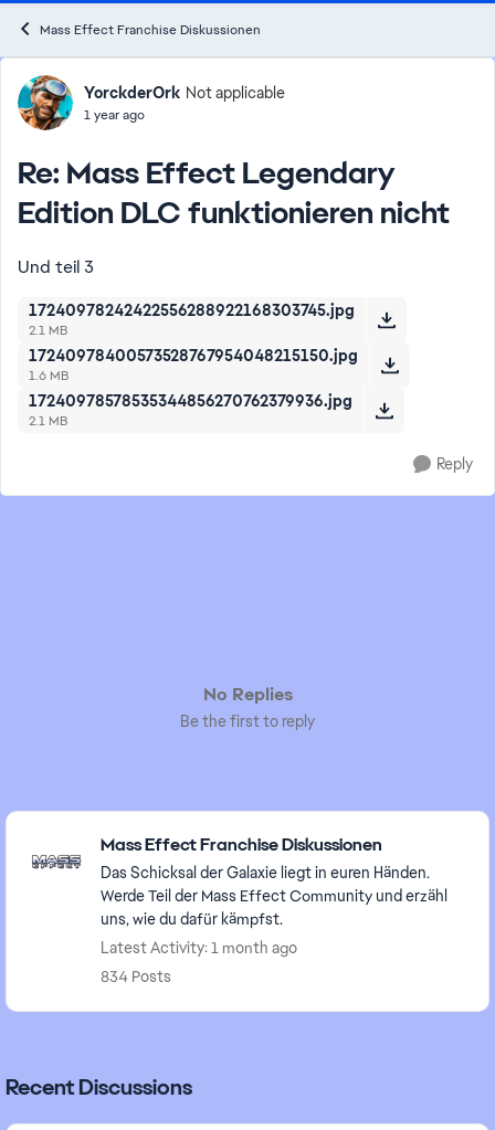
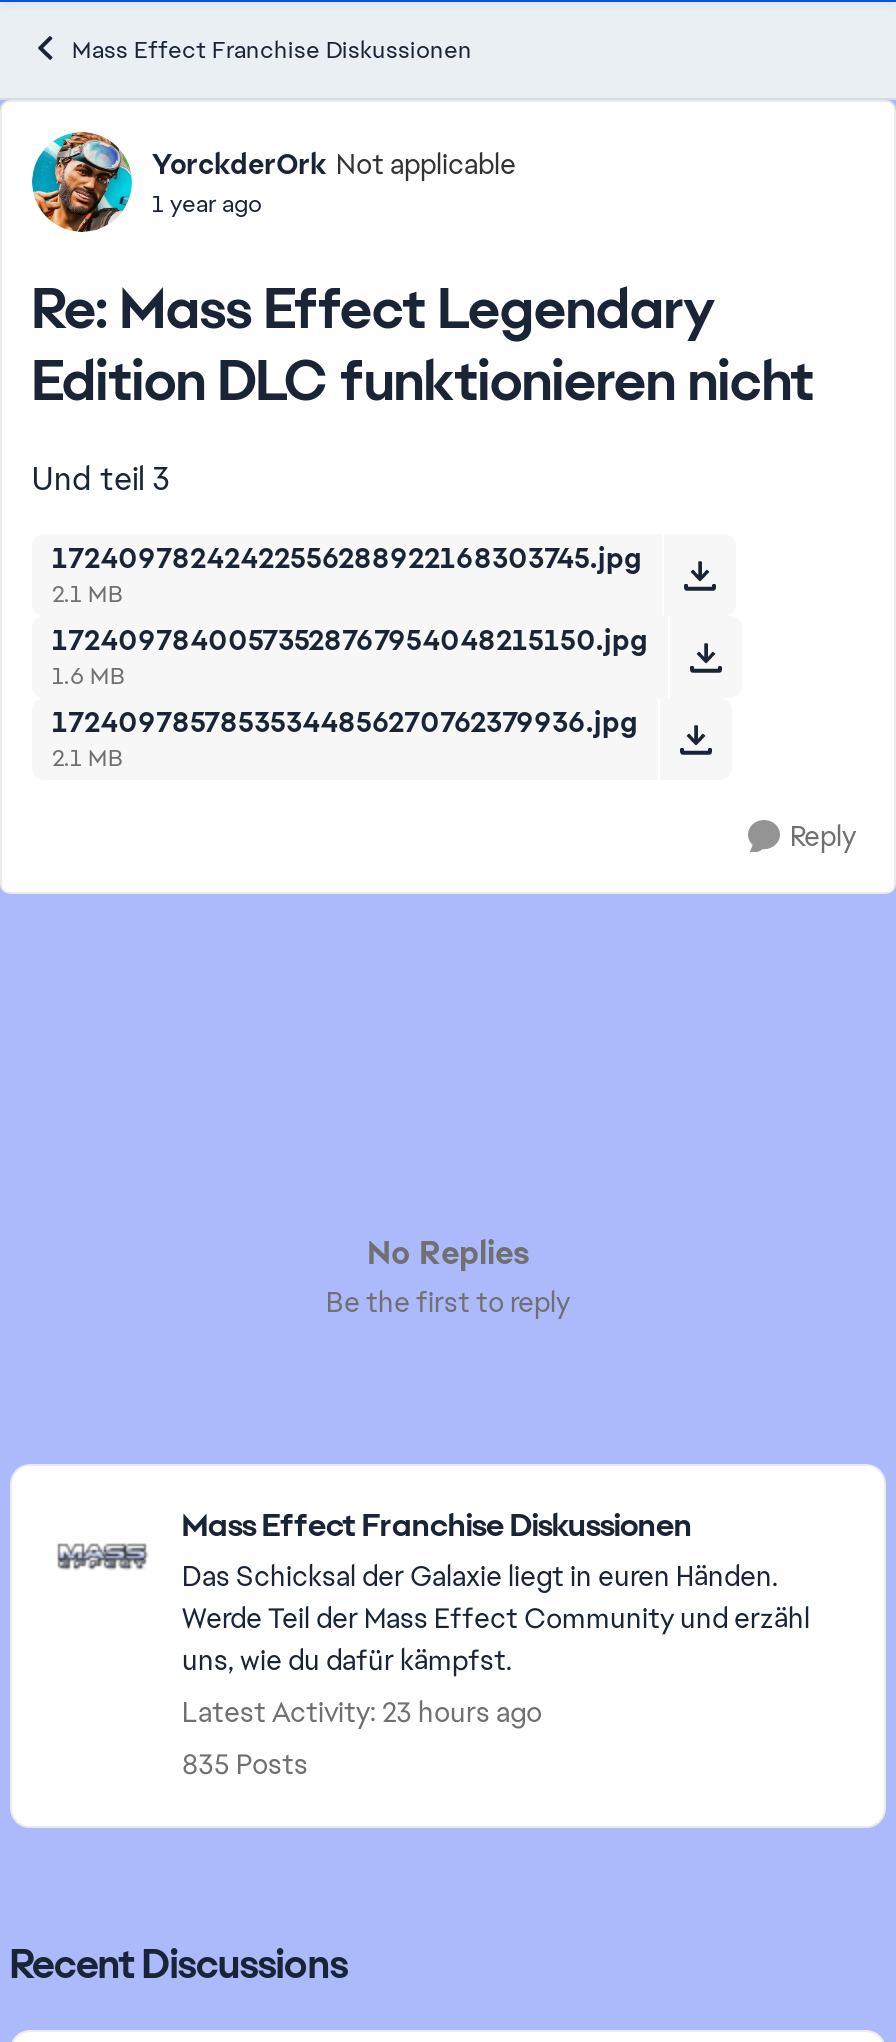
- Latest Activity: 1 month ago
+ Latest Activity: 23 hours ago

- 834 Posts
+ 835 Posts
